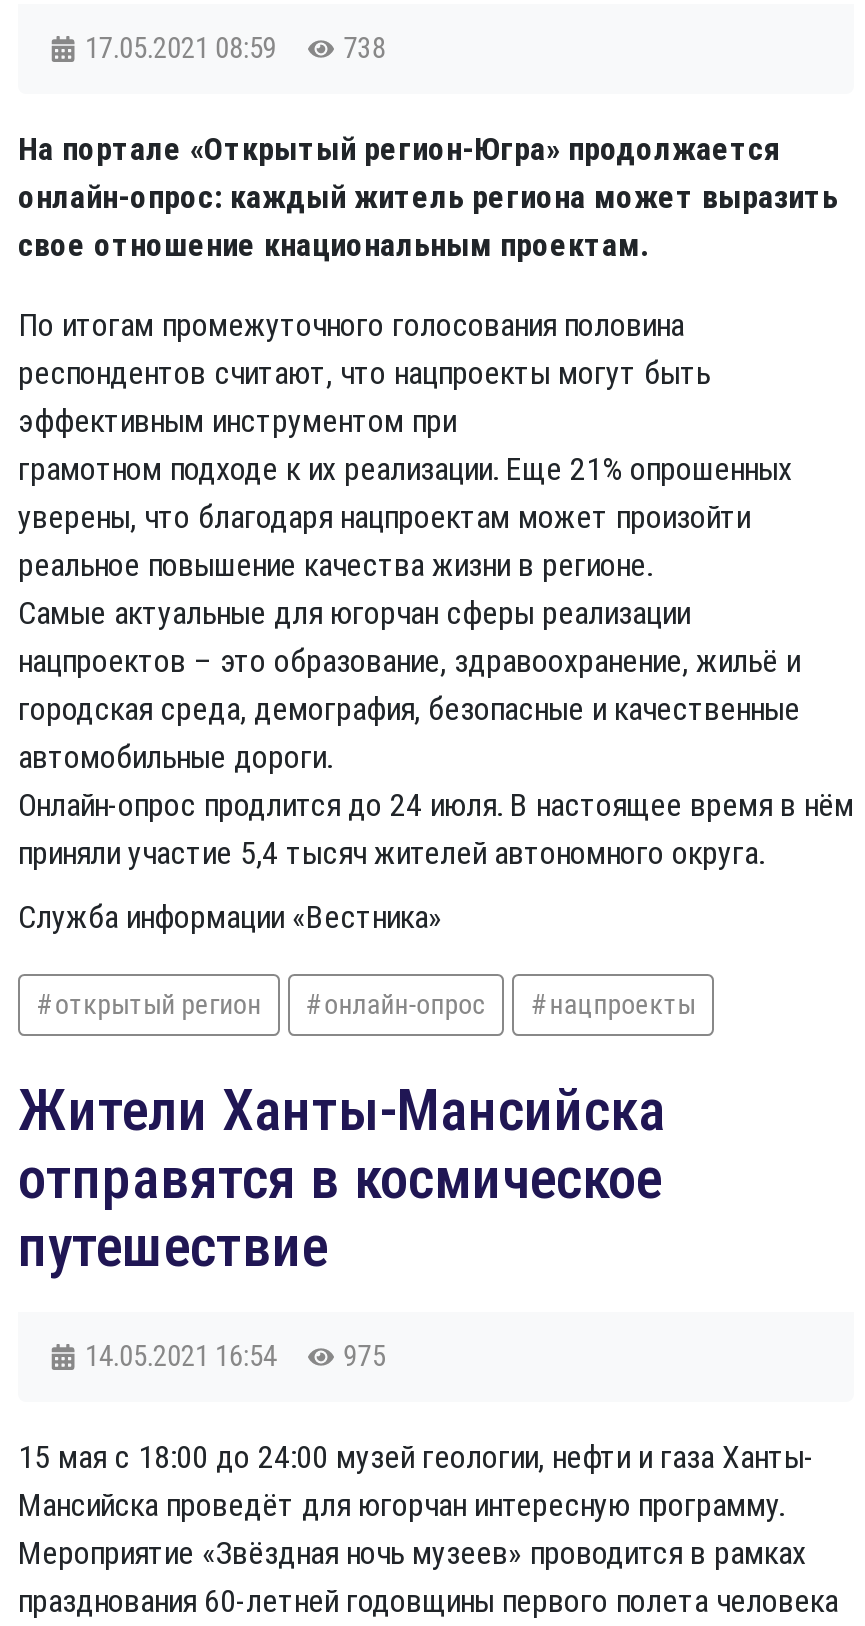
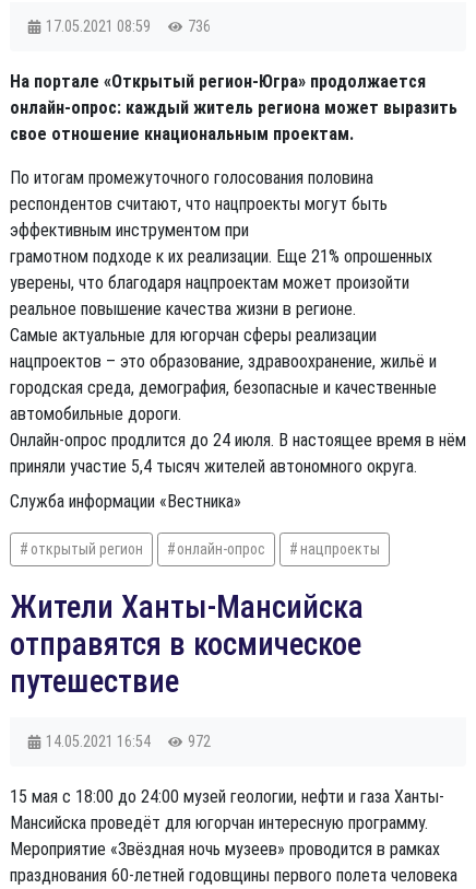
- 17.05.2021 08:59 738
+ 17.05.2021 08:59 736

- 14.05.2021 16:54 975
+ 14.05.2021 16:54 972
